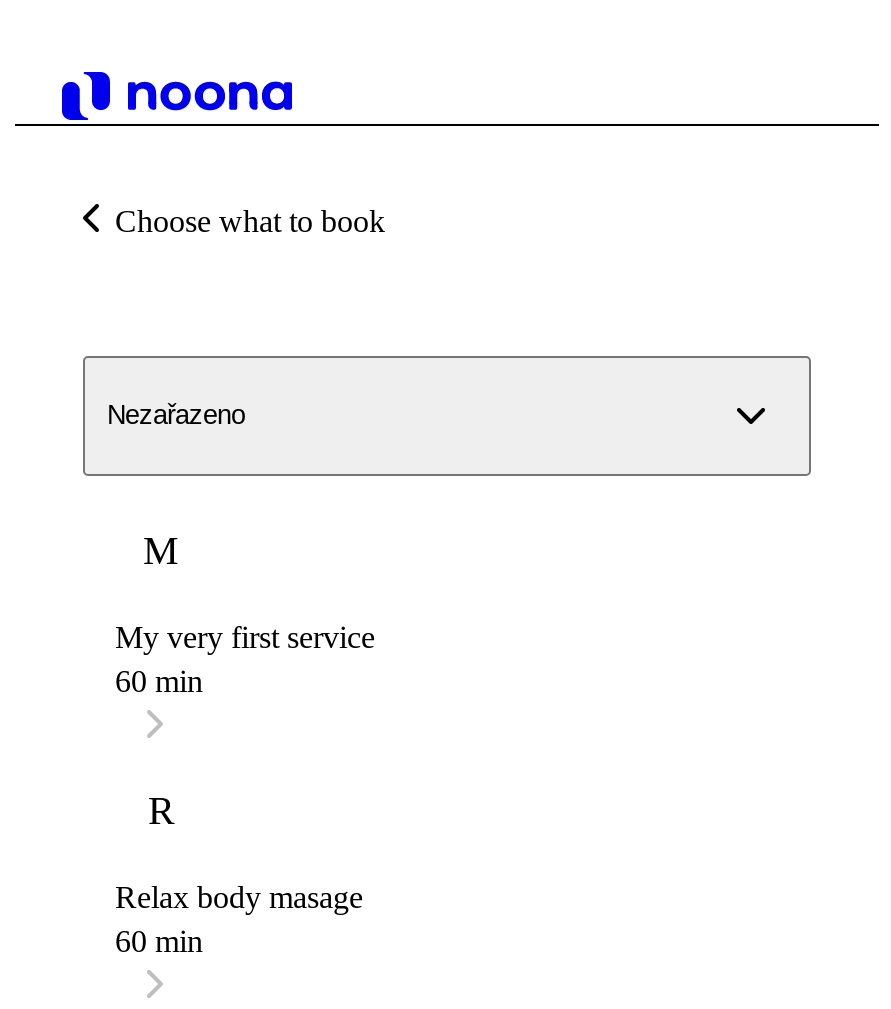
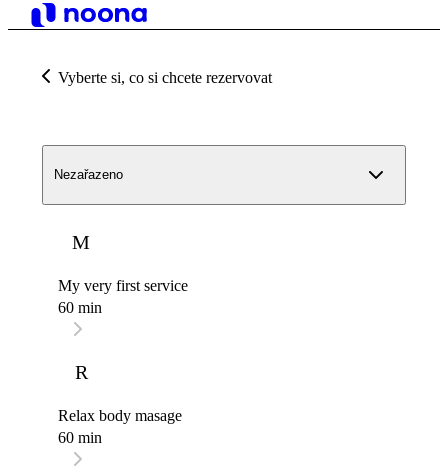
- Choose what to book
+ Vyberte si, co si chcete rezervovat
